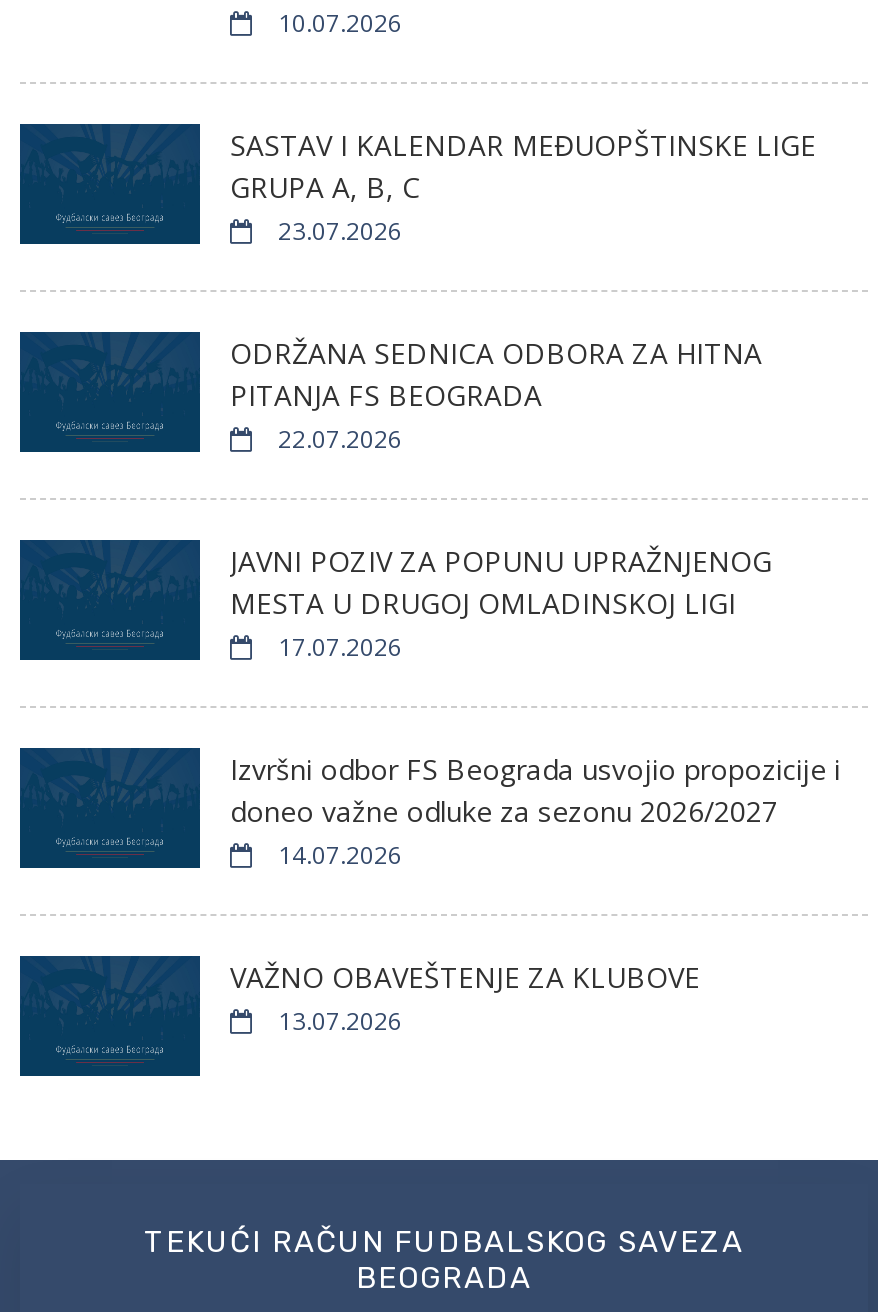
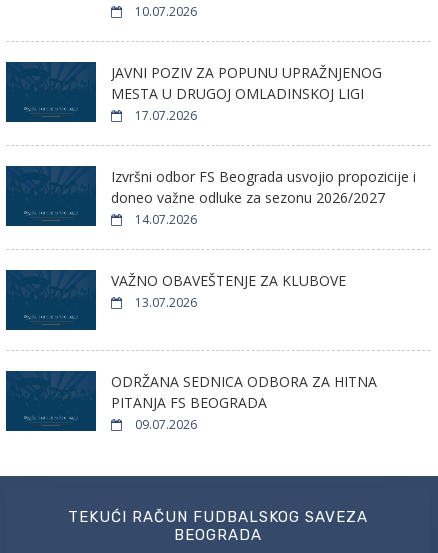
- SASTAV I KALENDAR MEĐUOPŠTINSKE LIGE
- GRUPA A, B, C
- 23.07.2026
- 22.07.2026

moved down: ODRŽANA SEDNICA ODBORA ZA HITNA | PITANJA FS BEOGRADA

moved up: JAVNI POZIV ZA POPUNU UPRAŽNJENOG | MESTA U DRUGOJ OMLADINSKOJ LIGI | 17.07.2026 | Izvršni odbor FS Beograda usvojio propozicije i | doneo važne odluke za sezonu 2026/2027 | 14.07.2026 | VAŽNO OBAVEŠTENJE ZA KLUBOVE | 13.07.2026

+ 09.07.2026
